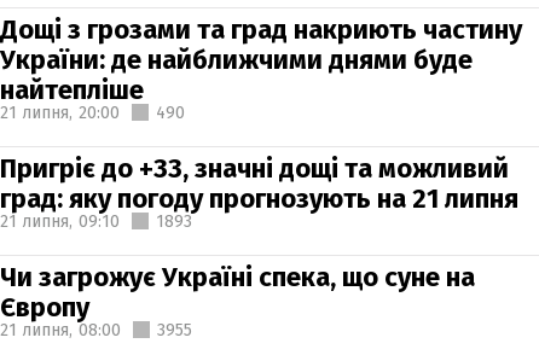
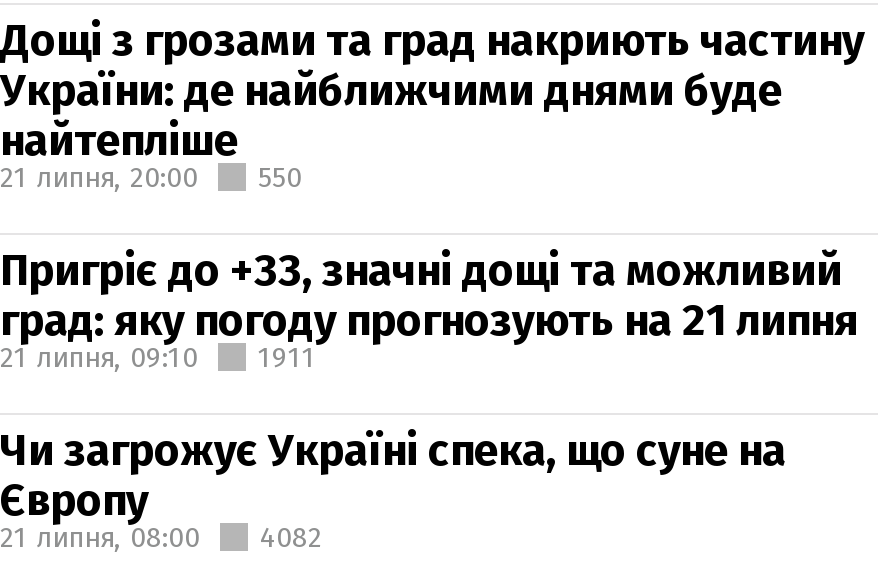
- 21 липня, 20:00 490
+ 21 липня, 20:00 550

- 1893
+ 1911

- 21 липня, 08:00 3955
+ 21 липня, 08:00 4082
